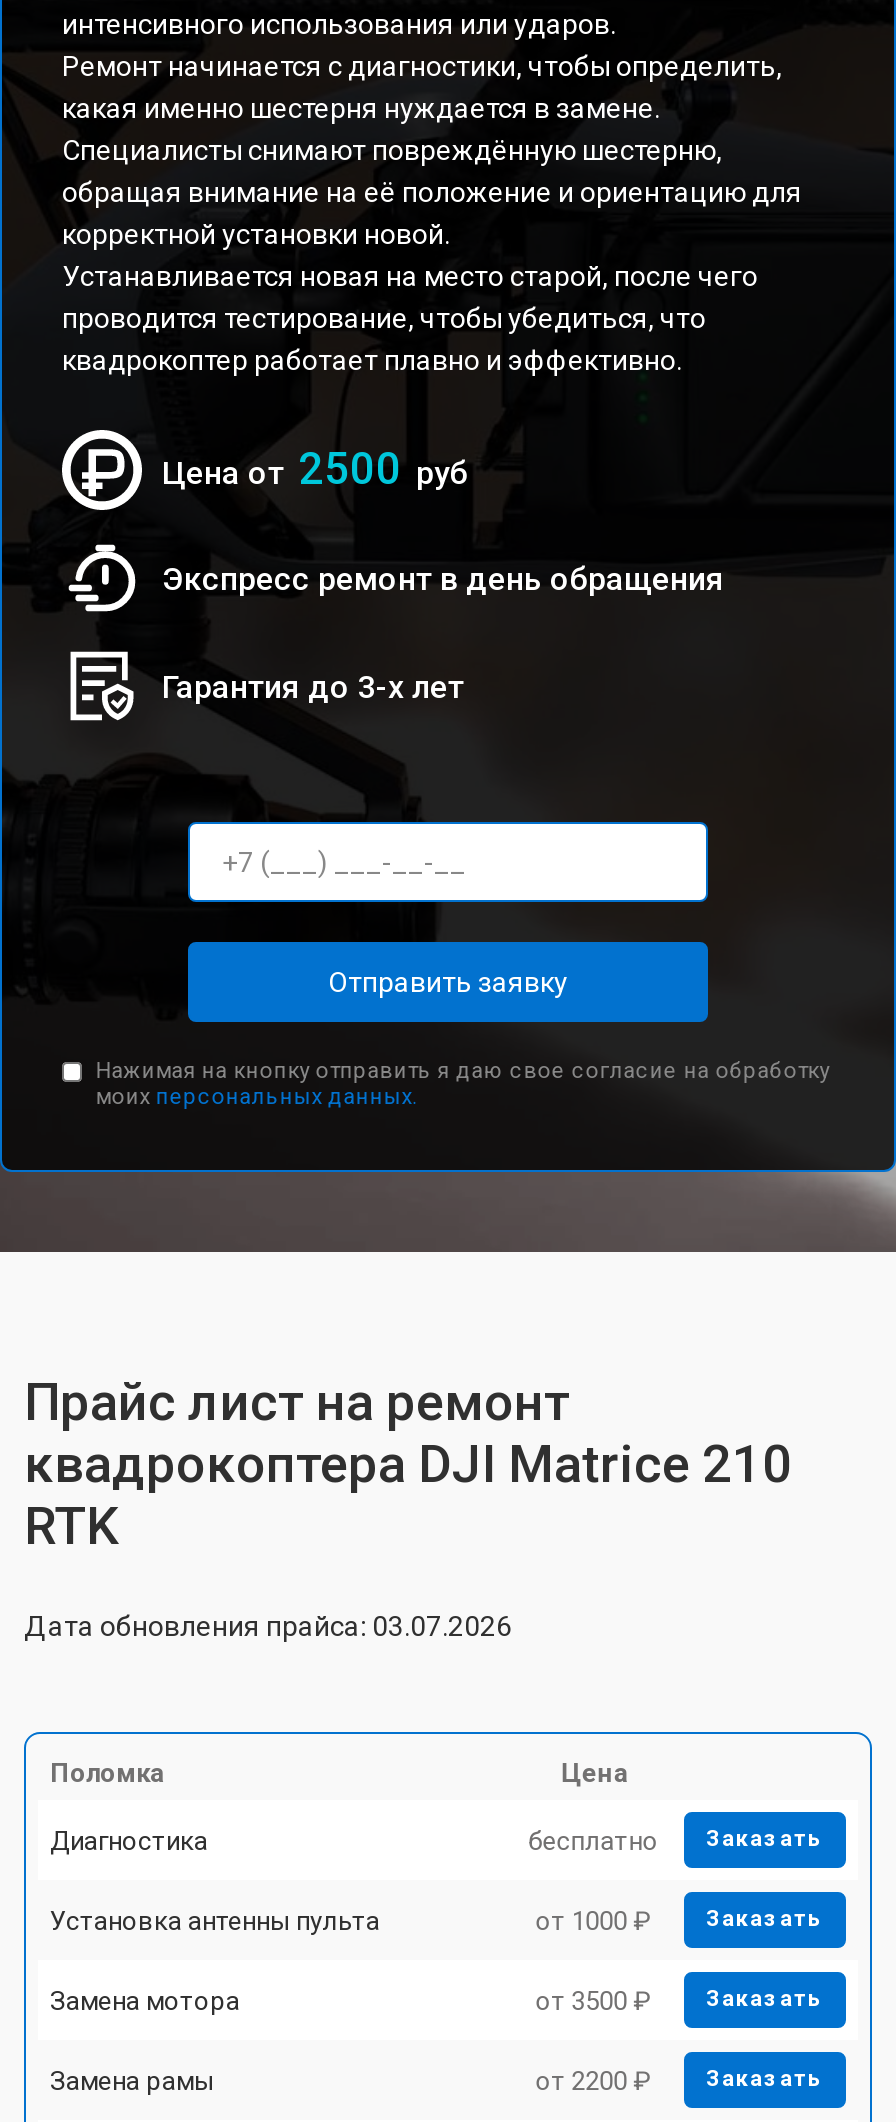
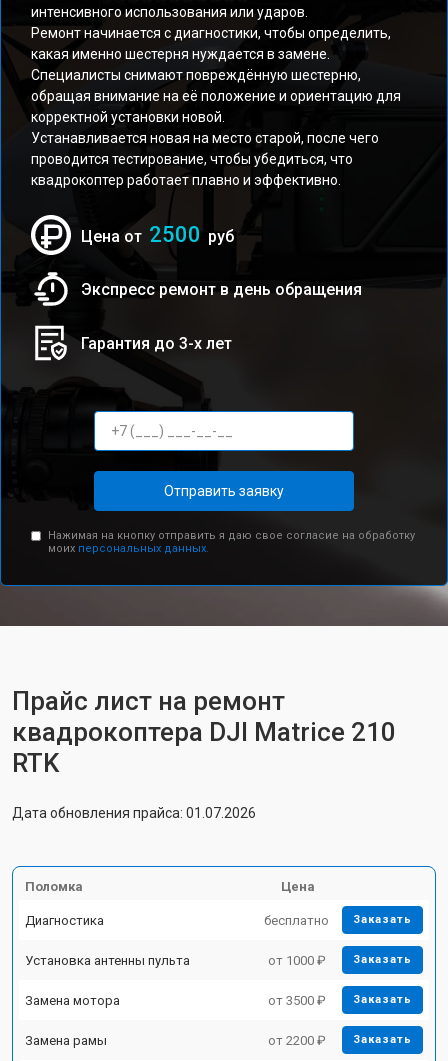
- Дата обновления прайса: 03.07.2026
+ Дата обновления прайса: 01.07.2026
